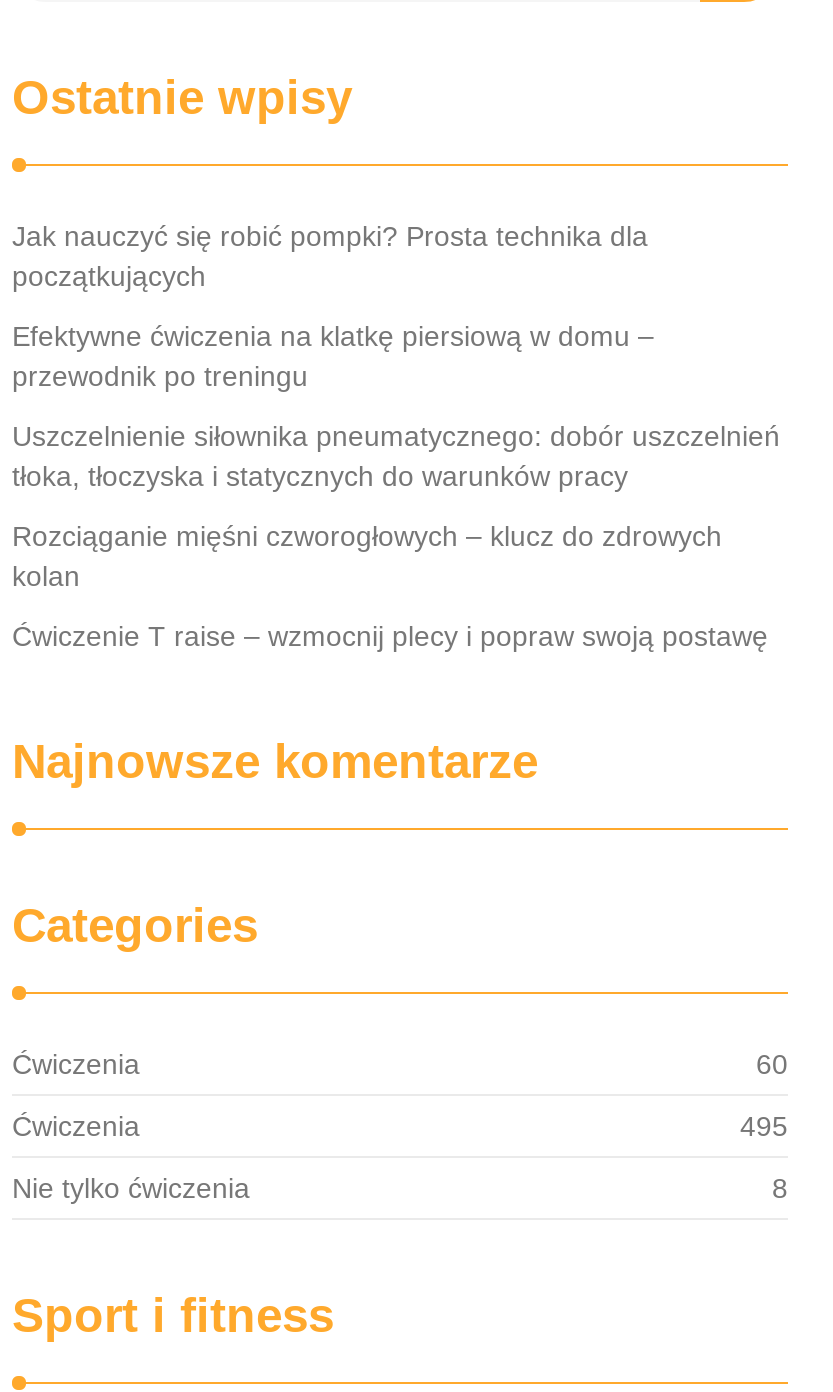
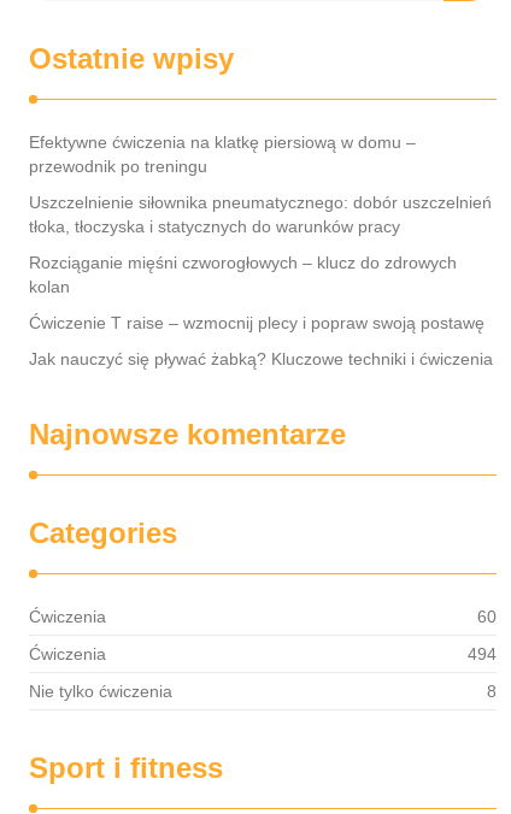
- Jak nauczyć się robić pompki? Prosta technika dla
- początkujących

moved up: Efektywne ćwiczenia na klatkę piersiową w domu – | przewodnik po treningu | Uszczelnienie siłownika pneumatycznego: dobór uszczelnień | tłoka, tłoczyska i statycznych do warunków pracy | Rozciąganie mięśni czworogłowych – klucz do zdrowych | kolan | Ćwiczenie T raise – wzmocnij plecy i popraw swoją postawę

+ Jak nauczyć się pływać żabką? Kluczowe techniki i ćwiczenia

- 495
+ 494
